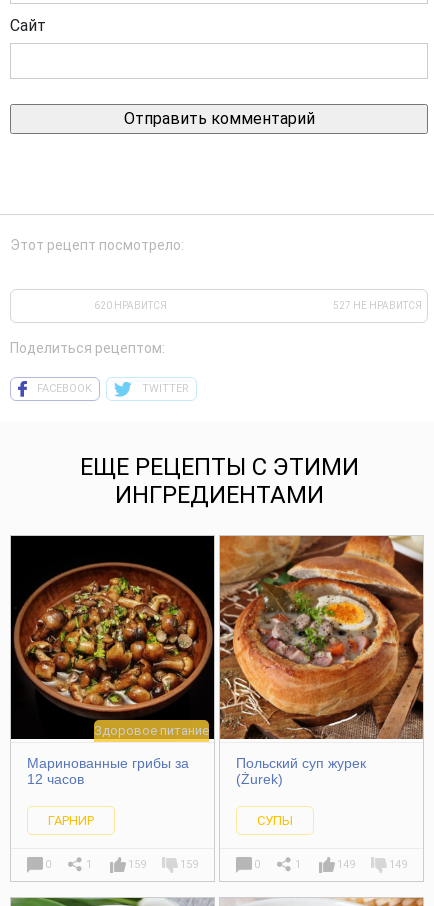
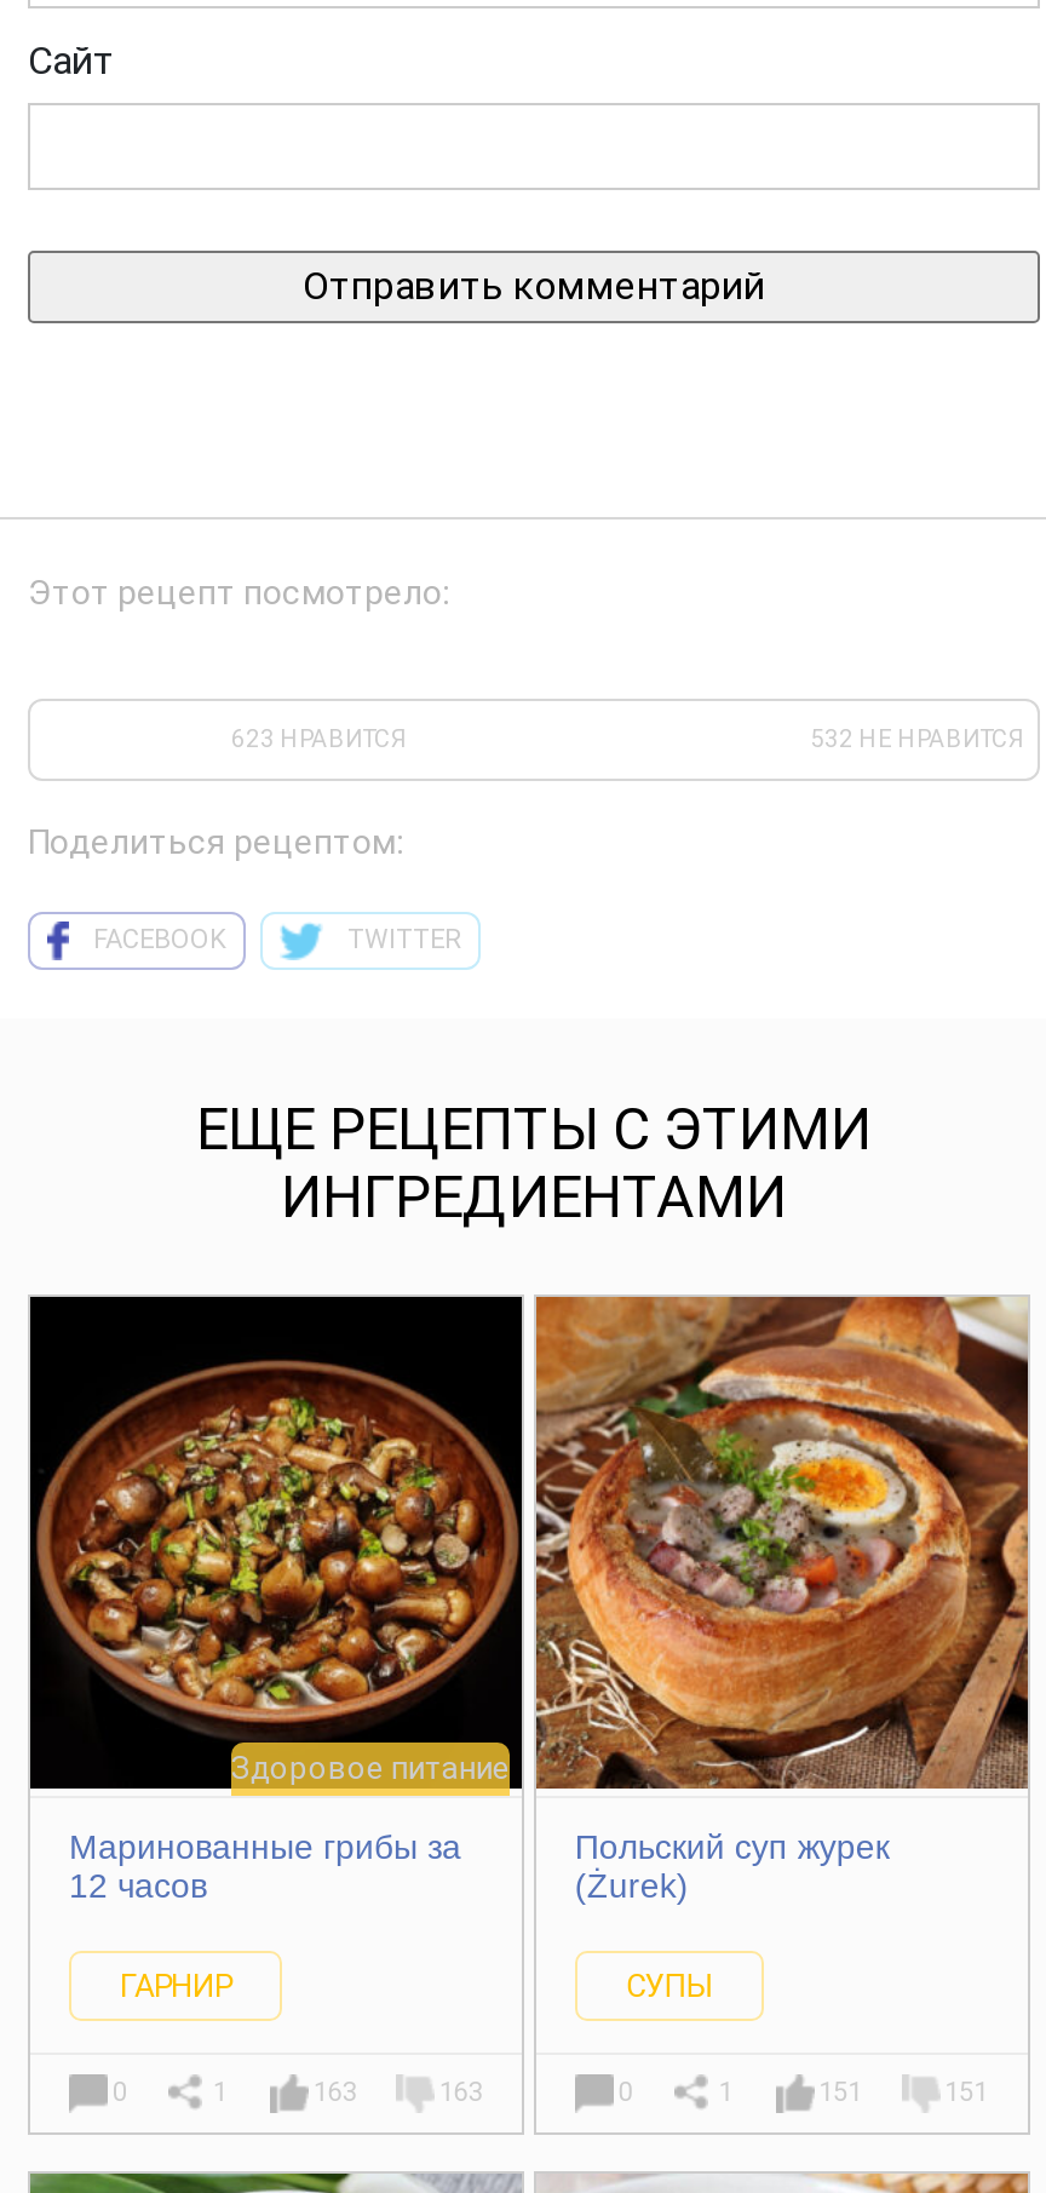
- 620 НРАВИТСЯ
+ 623 НРАВИТСЯ

- 527 НЕ НРАВИТСЯ
+ 532 НЕ НРАВИТСЯ

- 159
+ 163

- 159
+ 163

- 149
+ 151

- 149
+ 151
